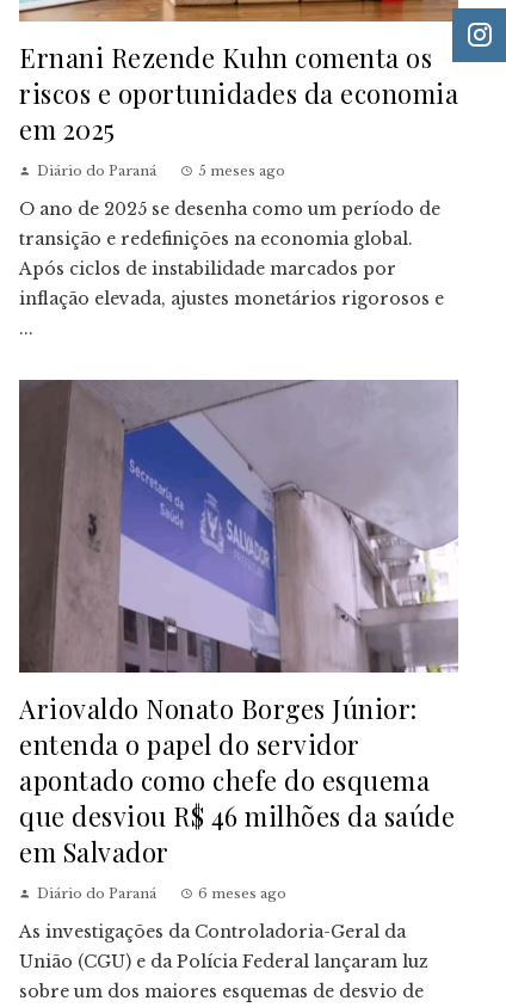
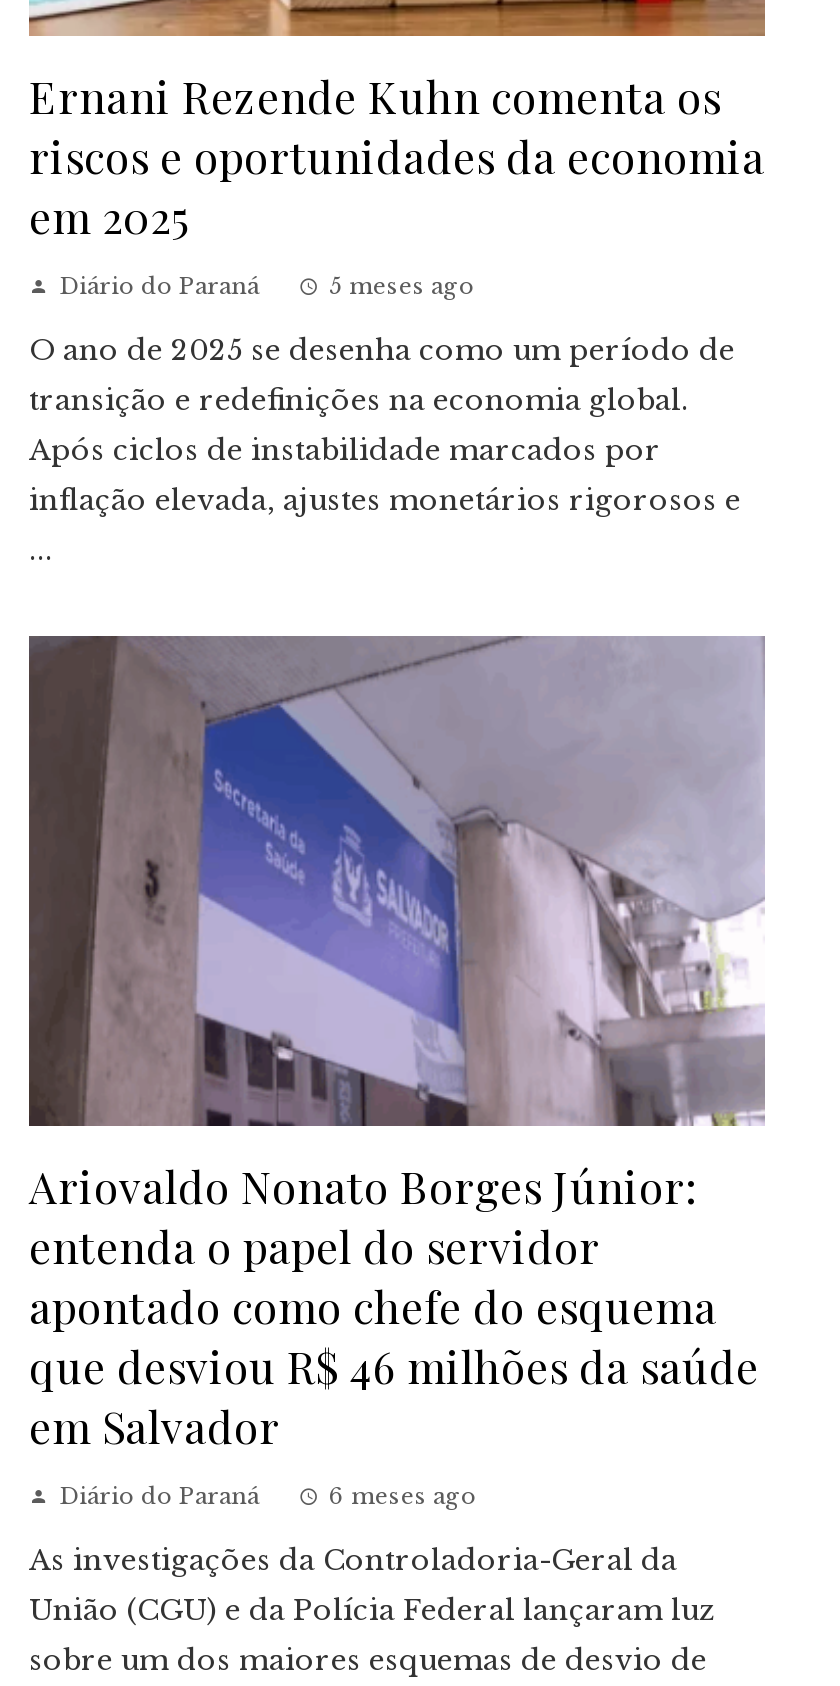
- [image]
